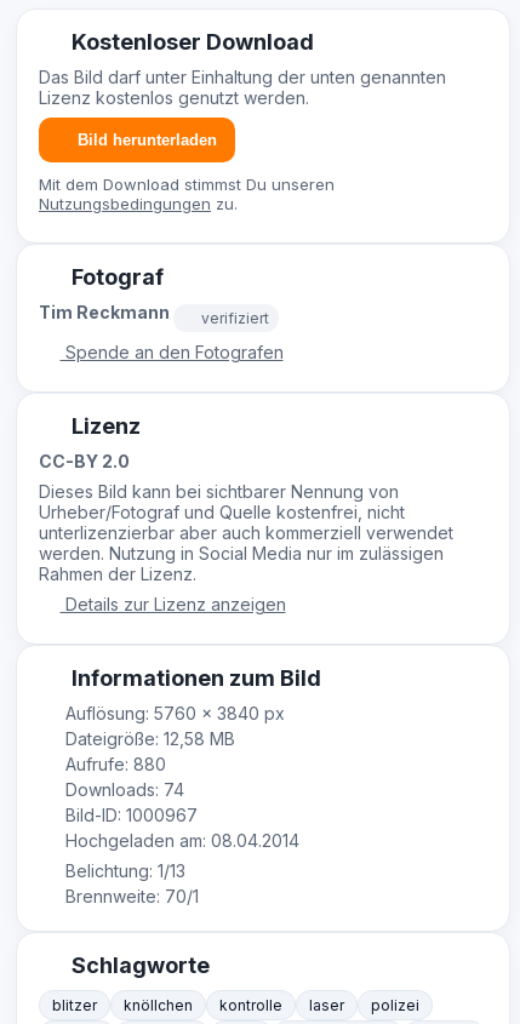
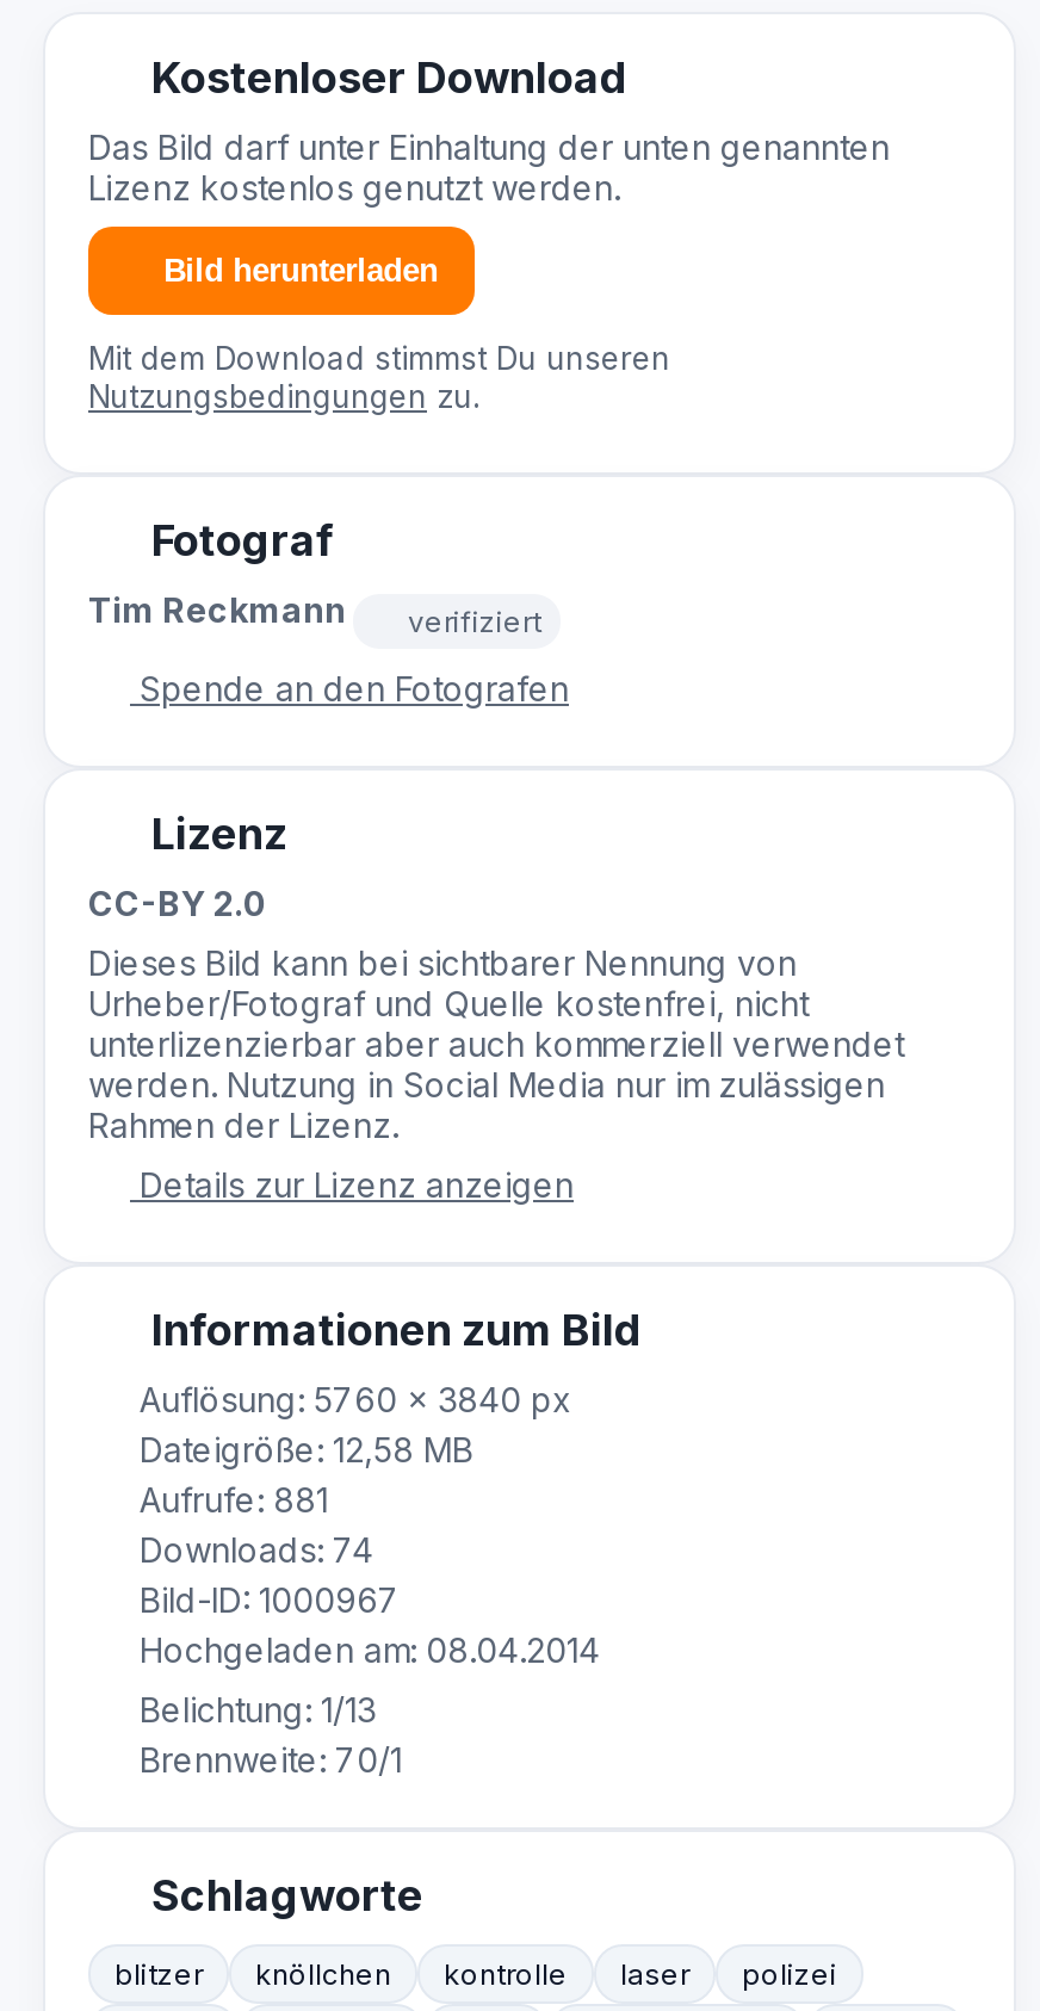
- Aufrufe: 880
+ Aufrufe: 881
